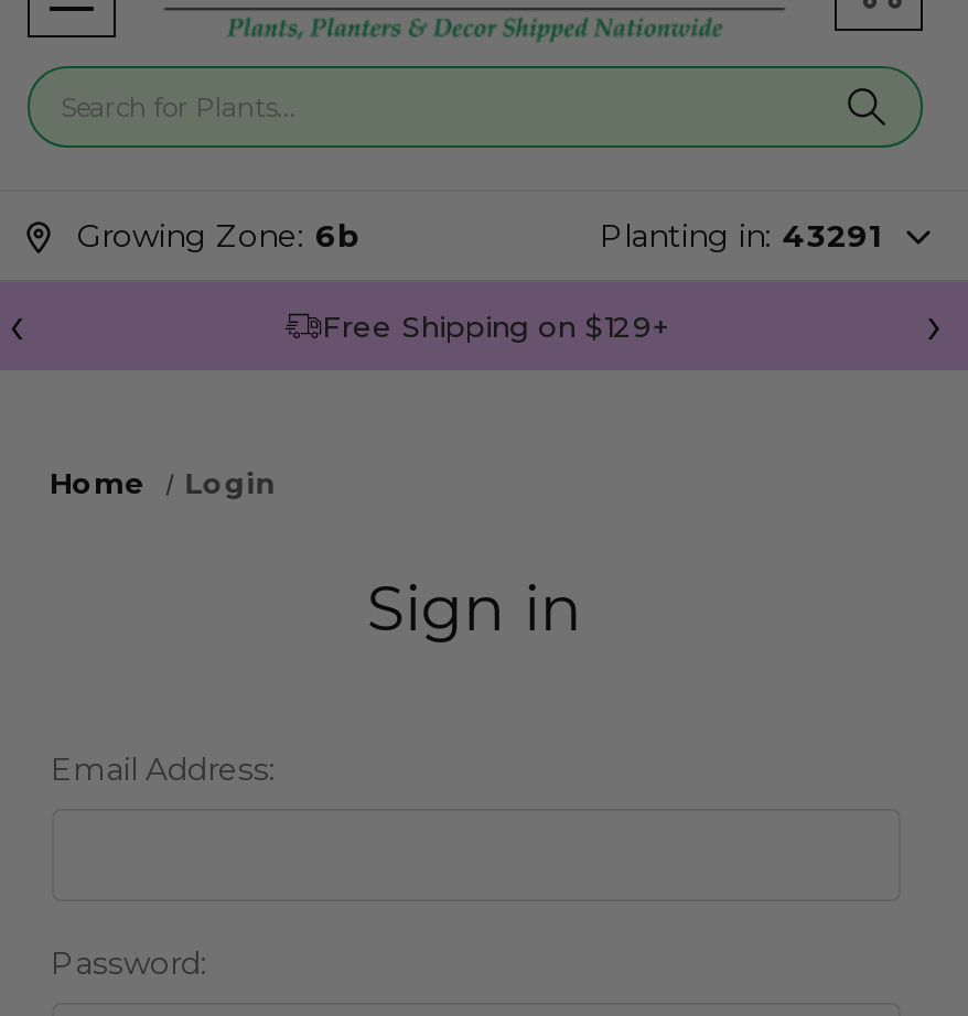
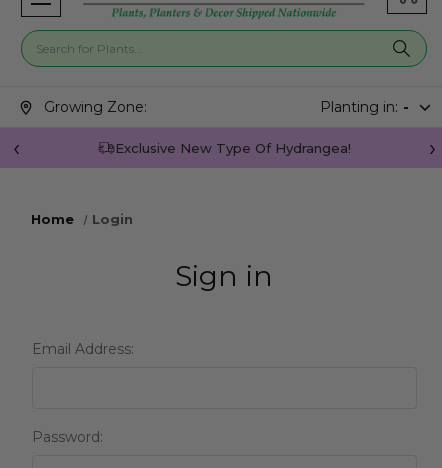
- Growing Zone: 6b
- Planting in: 43291
+ Growing Zone:
+ Planting in: -

- Free Shipping on $129+
+ Exclusive New Type Of Hydrangea!
